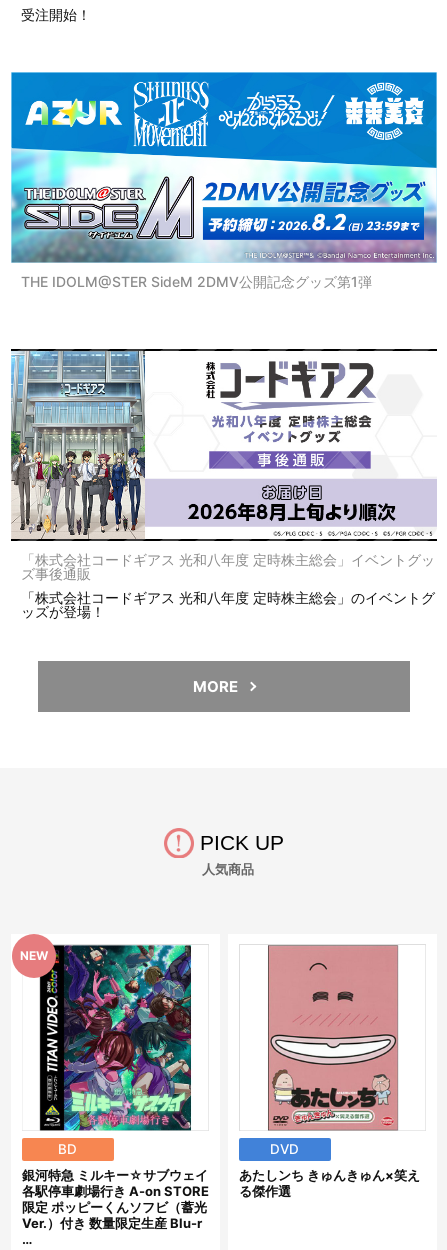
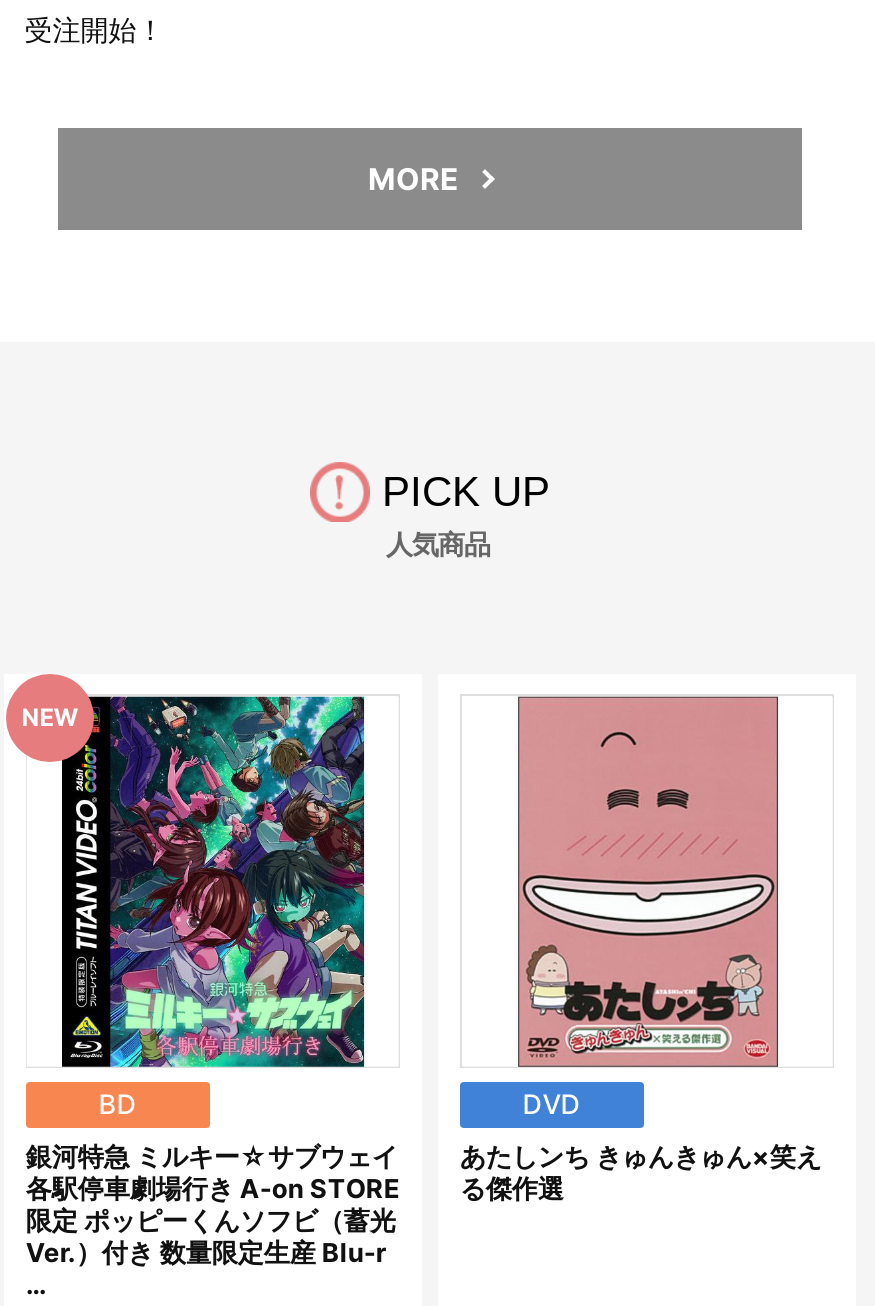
- [image]
- THE IDOLM@STER SideM 2DMV公開記念グッズ第1弾

- [image]
- 「株式会社コードギアス 光和八年度 定時株主総会」イベントグッ
- ズ事後通販
- 「株式会社コードギアス 光和八年度 定時株主総会」のイベントグ
- ッズが登場！
